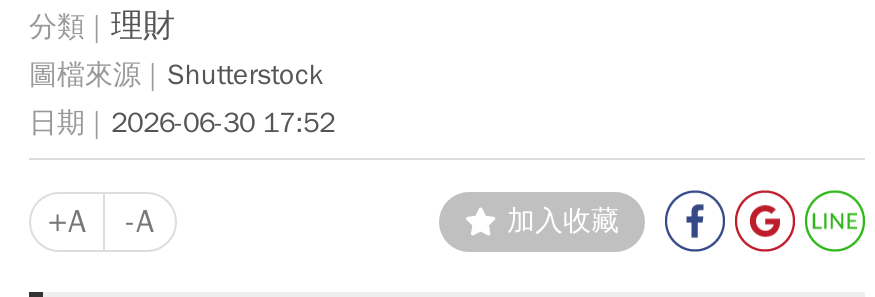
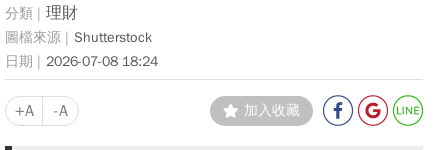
- 2026-06-30 17:52
+ 2026-07-08 18:24
